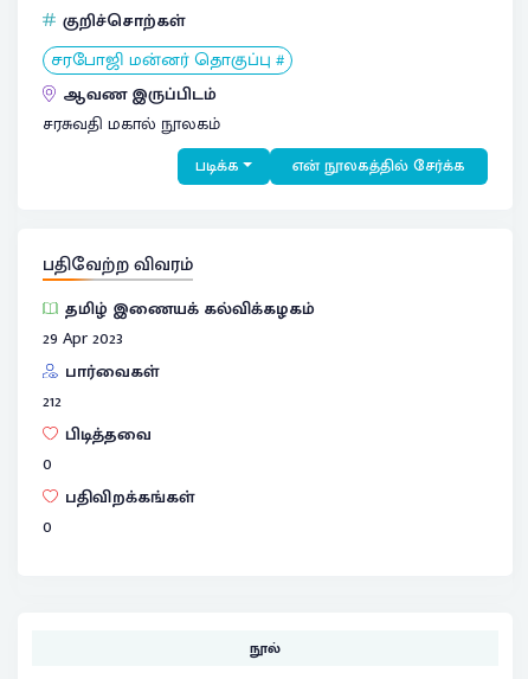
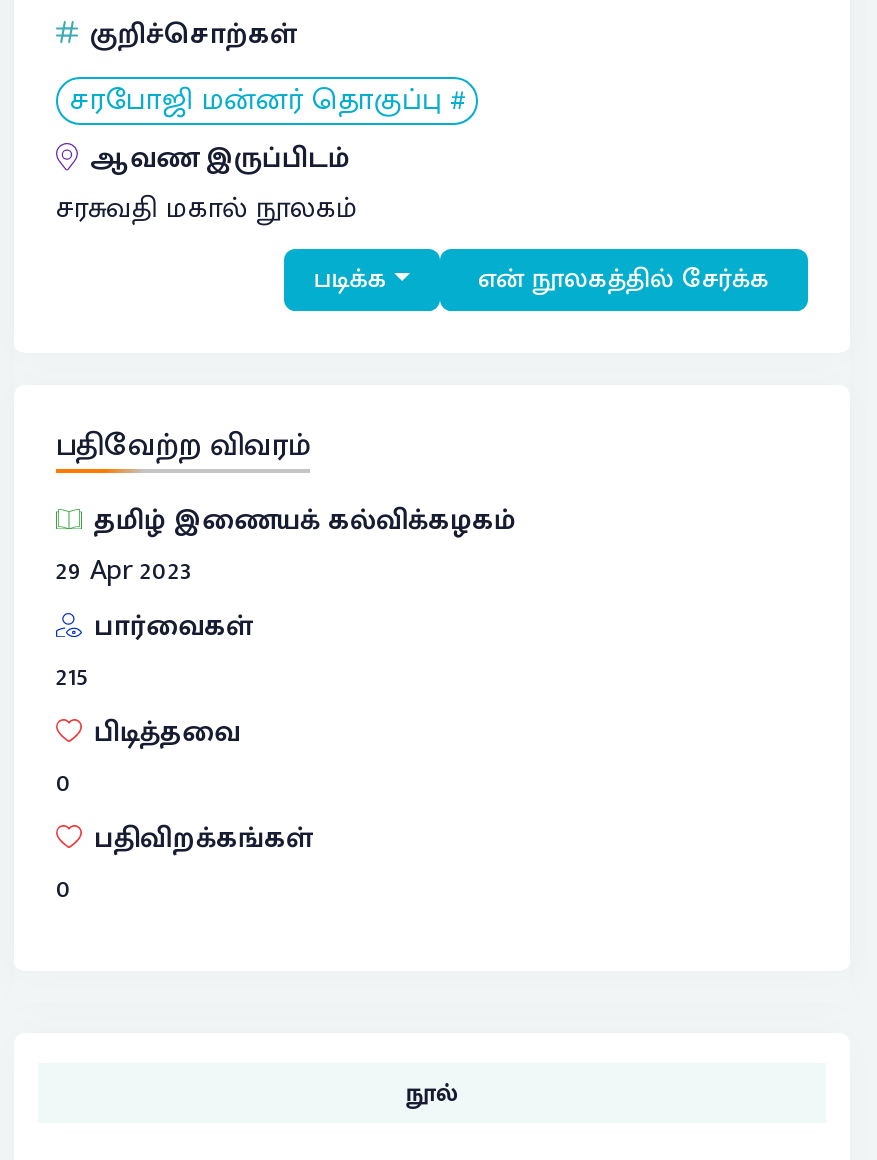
- 212
+ 215
